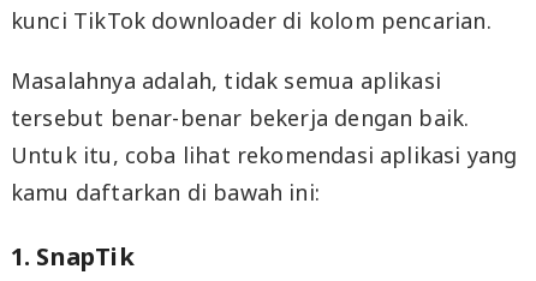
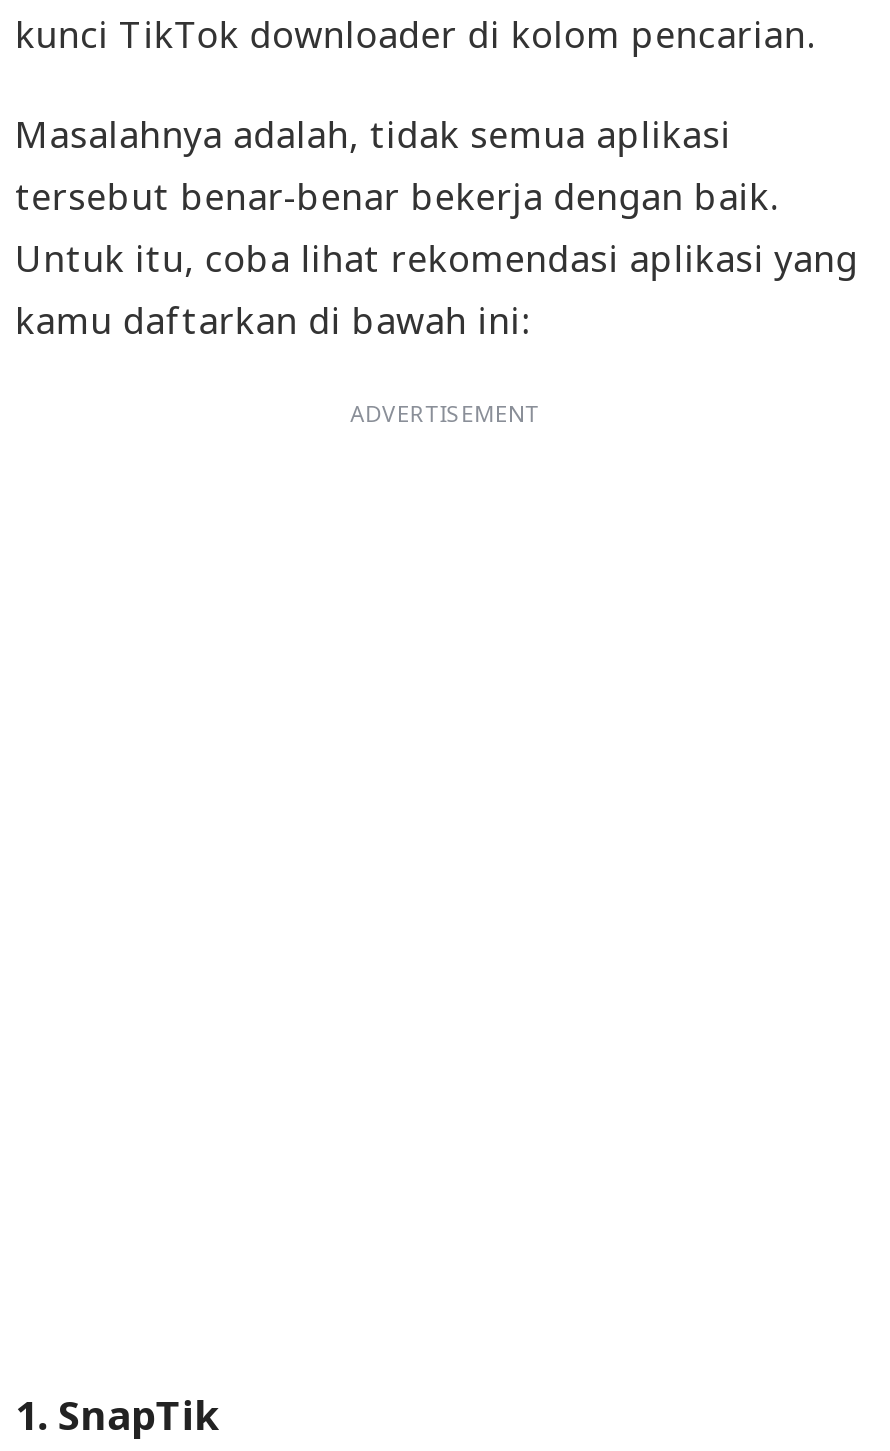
+ ADVERTISEMENT
